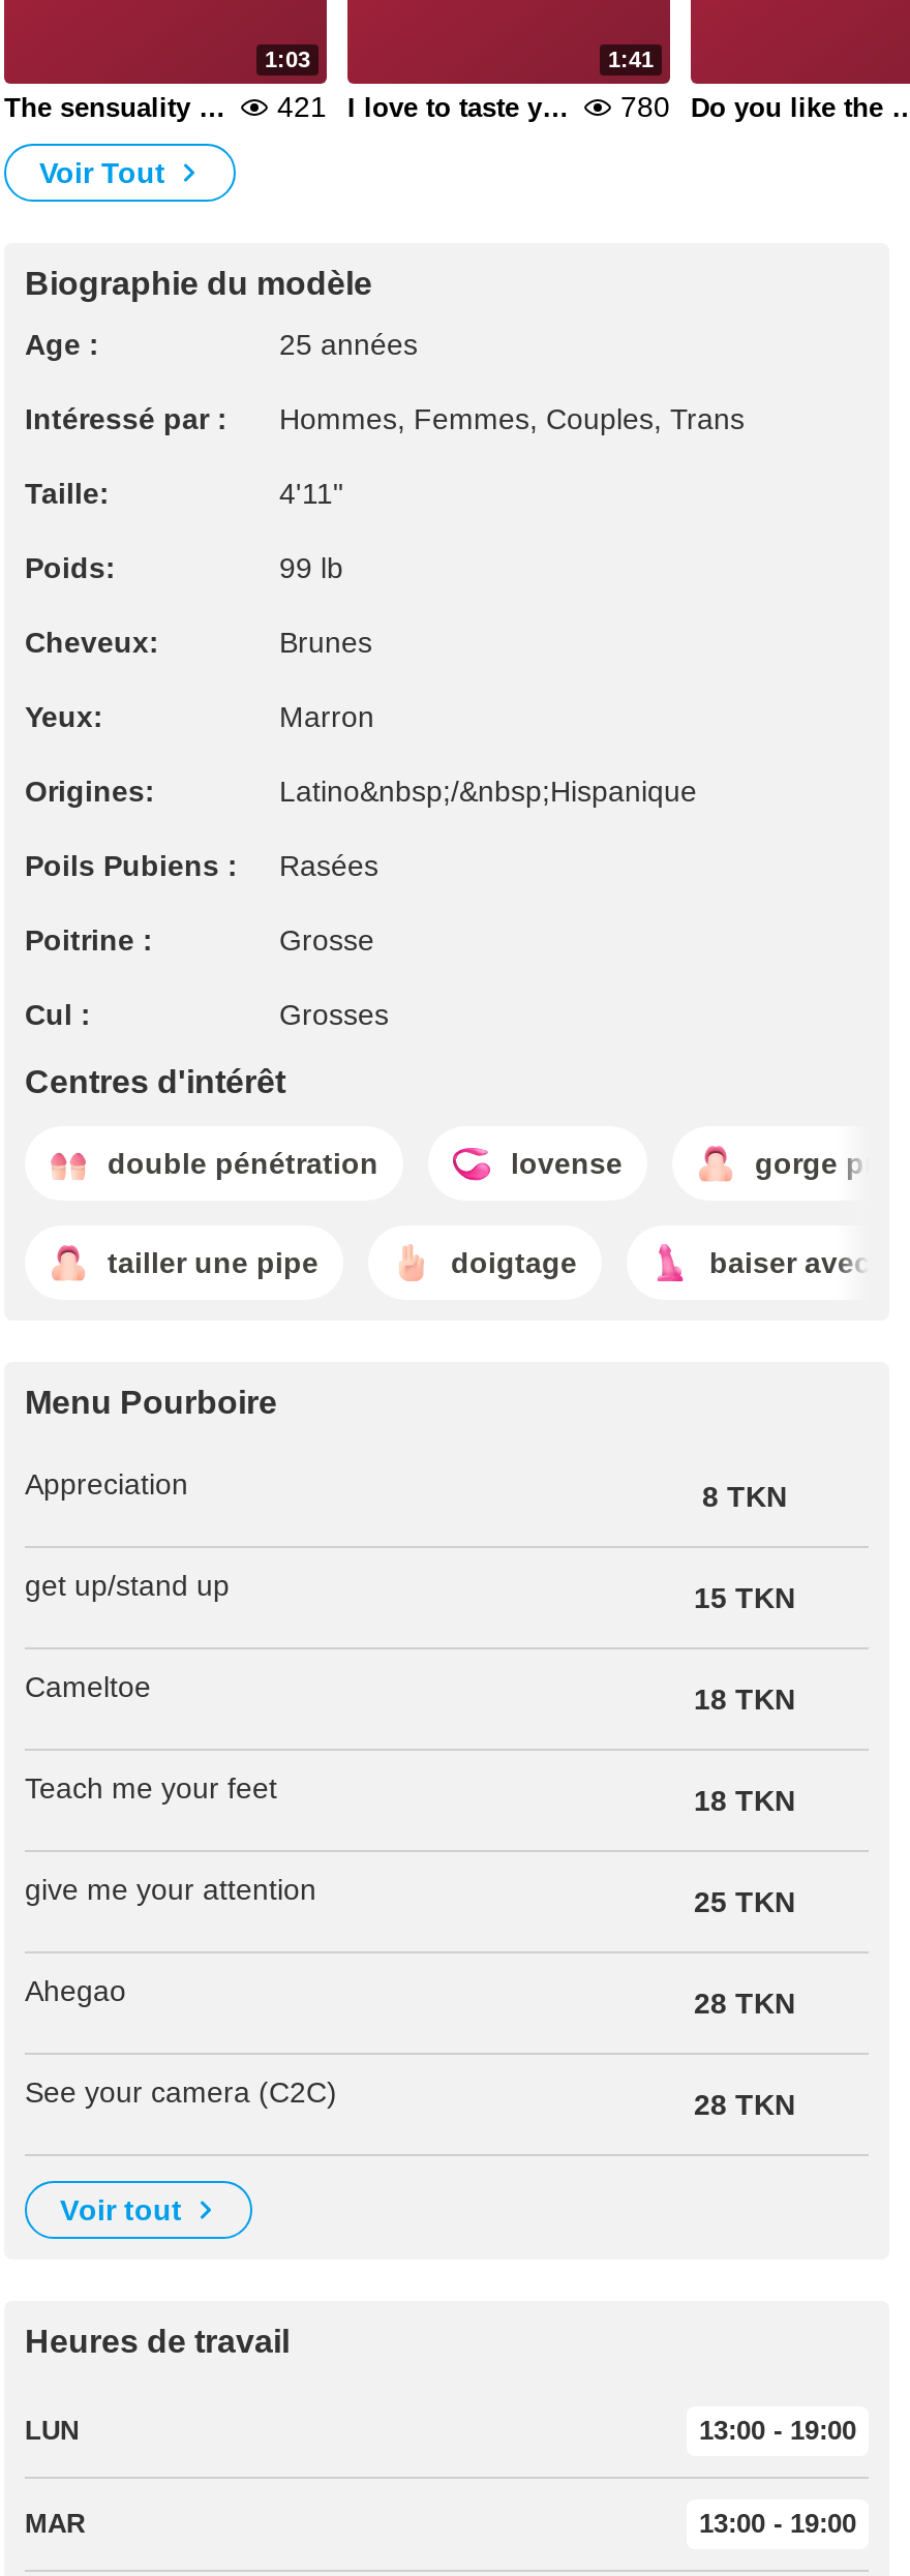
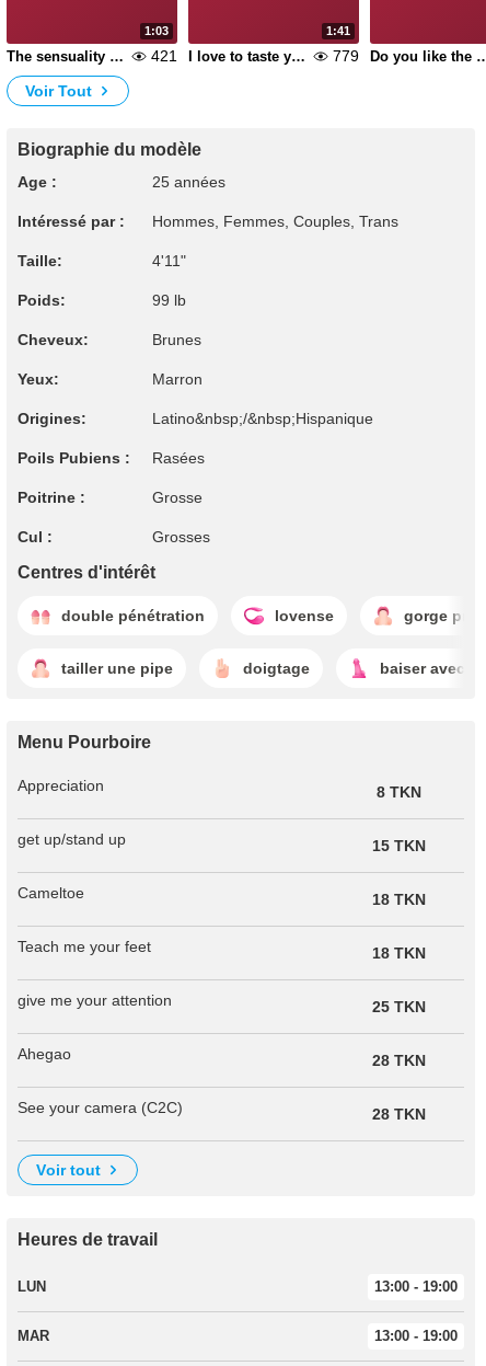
- 780
+ 779
